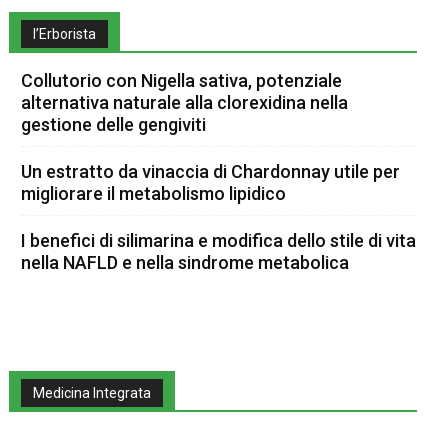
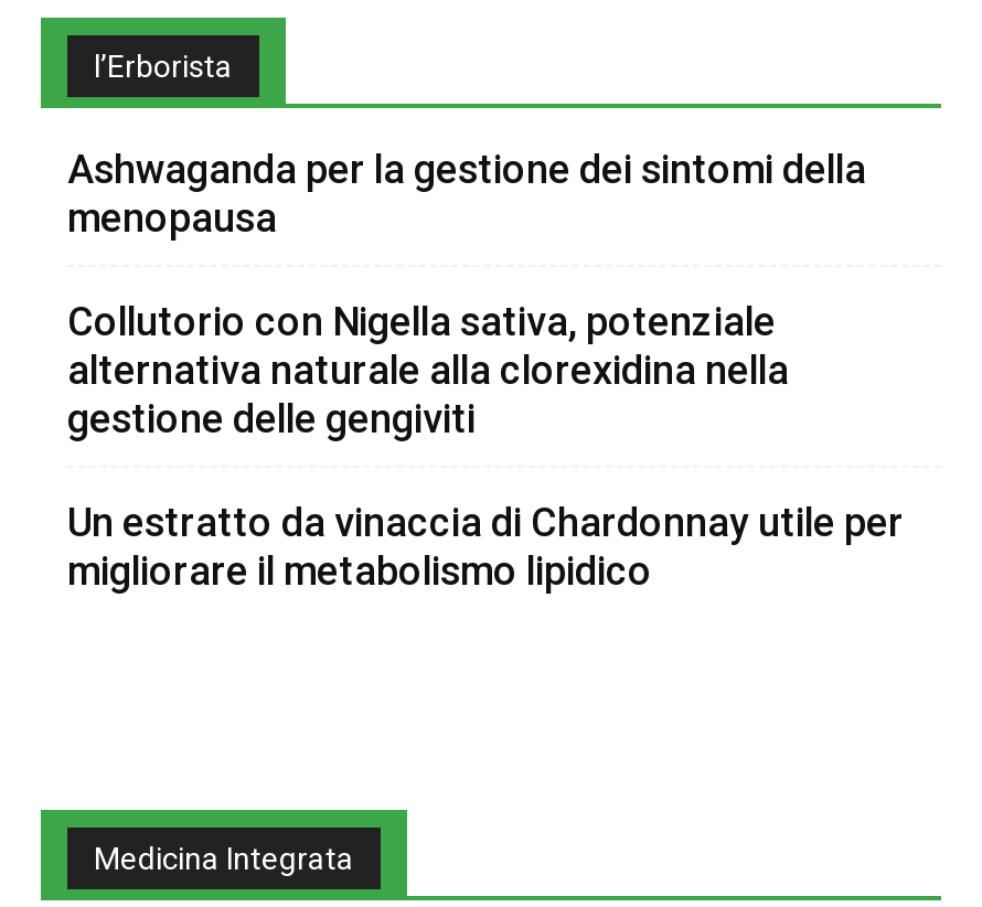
+ Ashwaganda per la gestione dei sintomi della
+ menopausa

moved down: Collutorio con Nigella sativa, potenziale | alternativa naturale alla clorexidina nella | gestione delle gengiviti | Un estratto da vinaccia di Chardonnay utile per | migliorare il metabolismo lipidico

- I benefici di silimarina e modifica dello stile di vita
- nella NAFLD e nella sindrome metabolica
